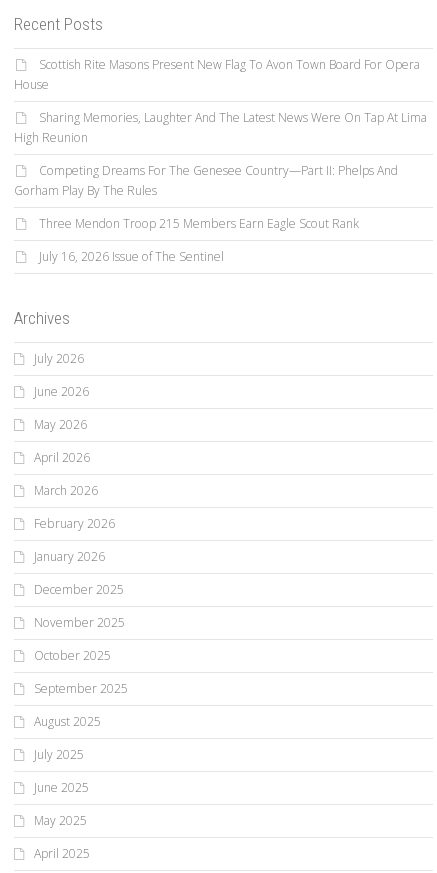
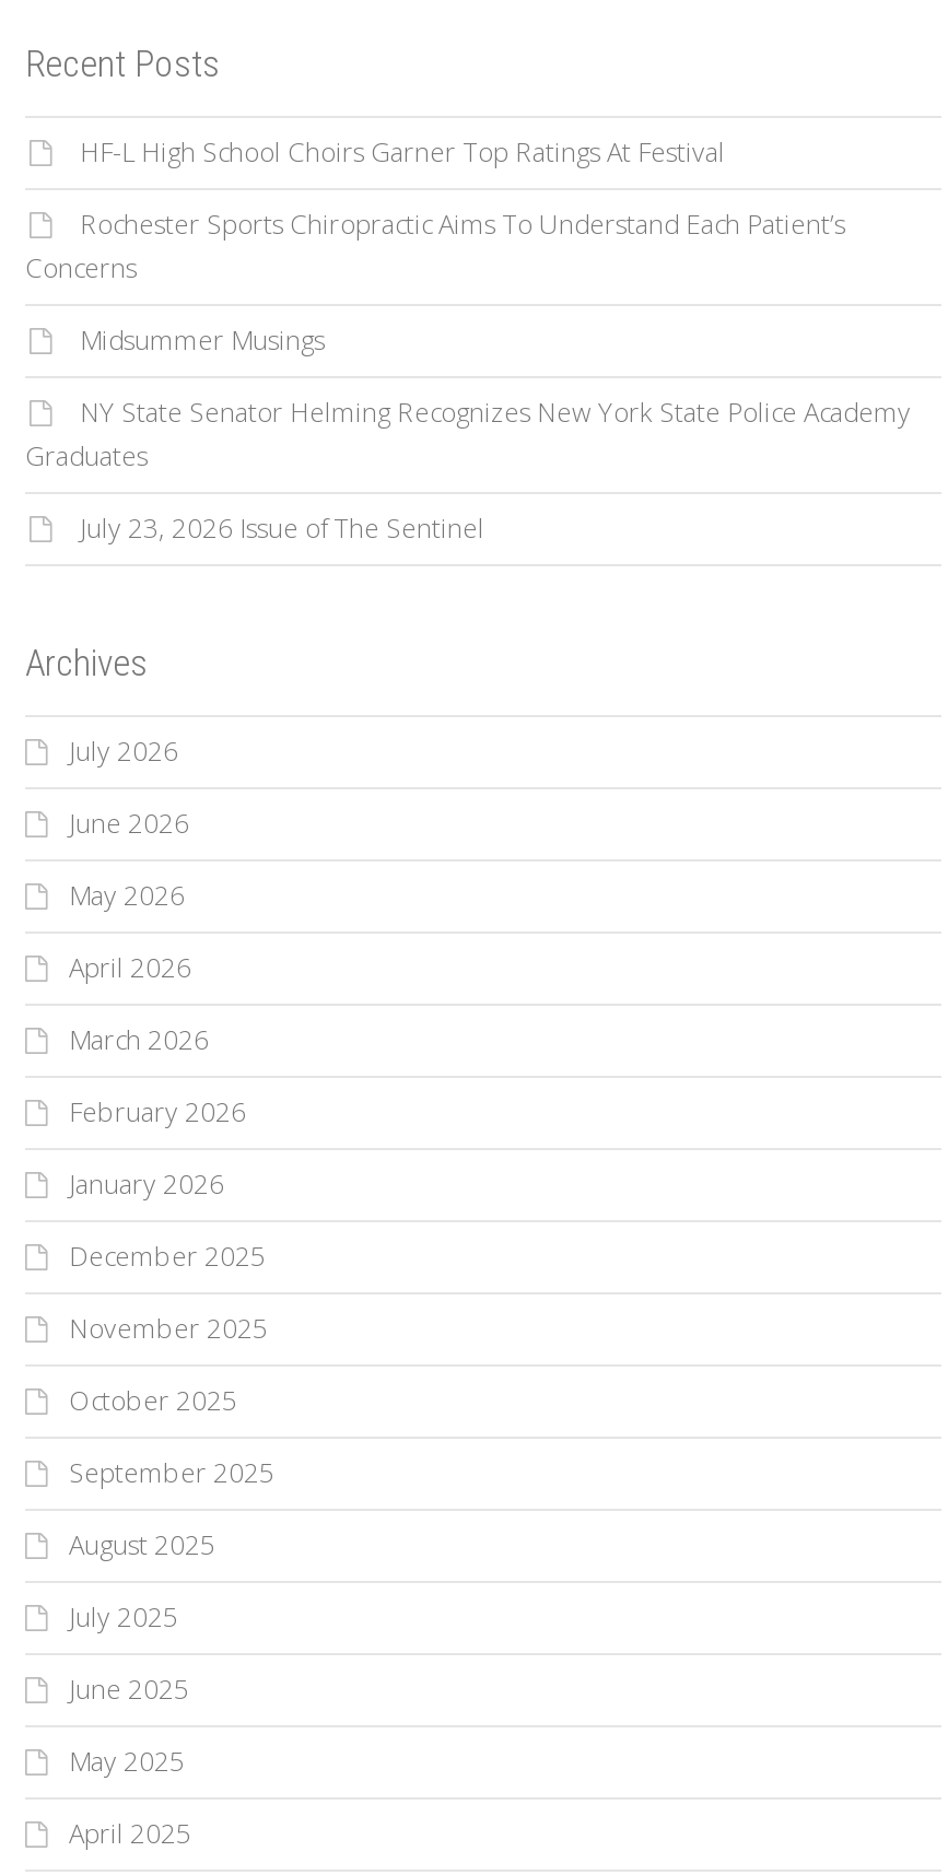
- Scottish Rite Masons Present New Flag To Avon Town Board For Opera
- House
+ HF-L High School Choirs Garner Top Ratings At Festival

- Sharing Memories, Laughter And The Latest News Were On Tap At Lima
- High Reunion
+ Rochester Sports Chiropractic Aims To Understand Each Patient’s
+ Concerns

- Competing Dreams For The Genesee Country—Part II: Phelps And
- Gorham Play By The Rules
+ Midsummer Musings

- Three Mendon Troop 215 Members Earn Eagle Scout Rank
+ NY State Senator Helming Recognizes New York State Police Academy
+ Graduates

- July 16, 2026 Issue of The Sentinel
+ July 23, 2026 Issue of The Sentinel
